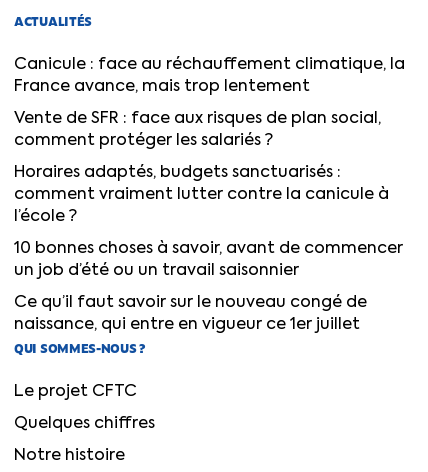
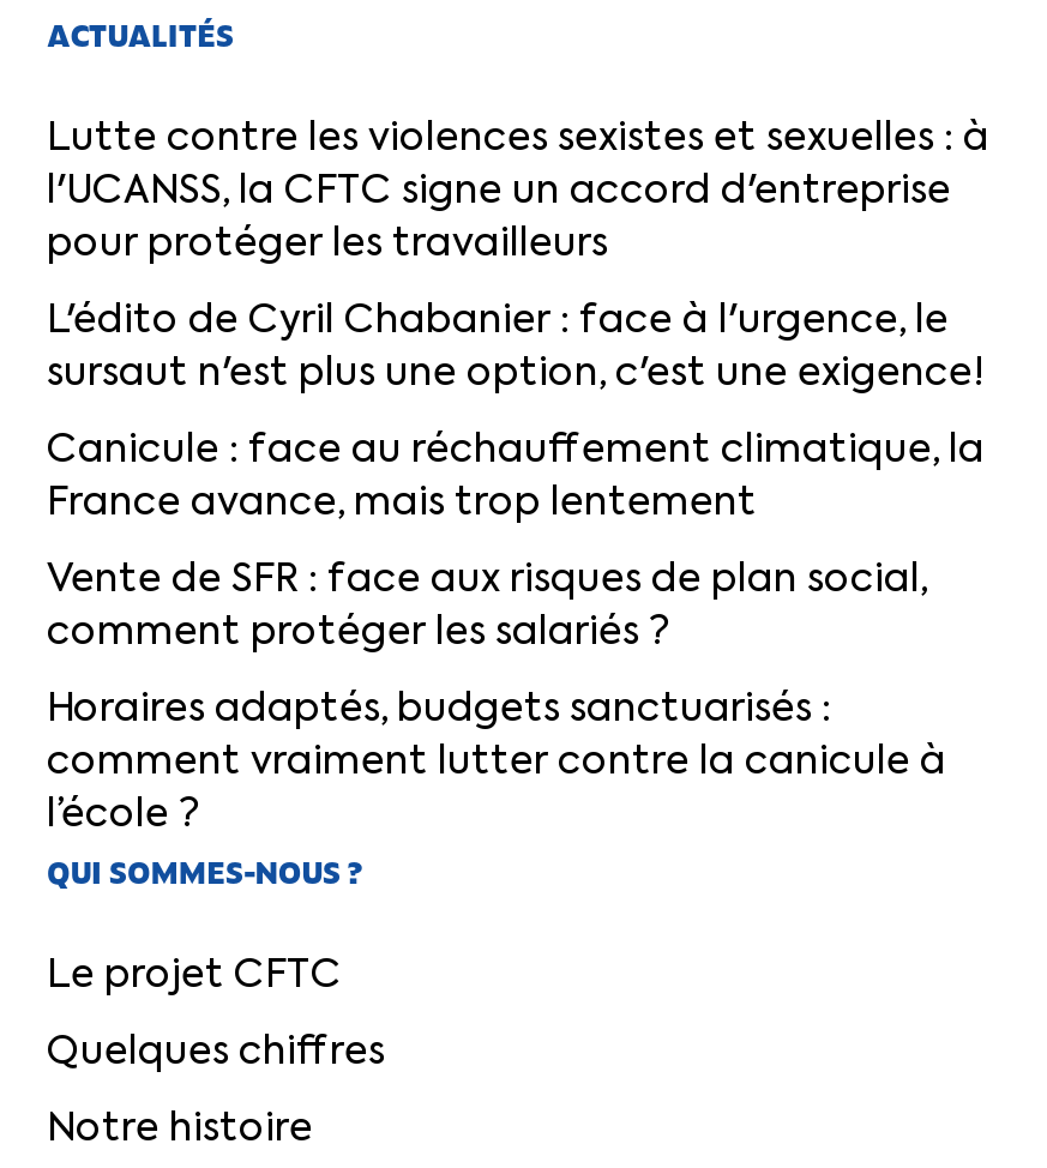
+ Lutte contre les violences sexistes et sexuelles : à
+ l'UCANSS, la CFTC signe un accord d'entreprise
+ pour protéger les travailleurs
+ L'édito de Cyril Chabanier : face à l'urgence, le
+ sursaut n'est plus une option, c'est une exigence!

moved down: Canicule : face au réchauffement climatique, la | France avance, mais trop lentement | Vente de SFR : face aux risques de plan social, | comment protéger les salariés ? | Horaires adaptés, budgets sanctuarisés : | comment vraiment lutter contre la canicule à | l’école ?

- 10 bonnes choses à savoir, avant de commencer
- un job d’été ou un travail saisonnier
- Ce qu’il faut savoir sur le nouveau congé de
- naissance, qui entre en vigueur ce 1er juillet
